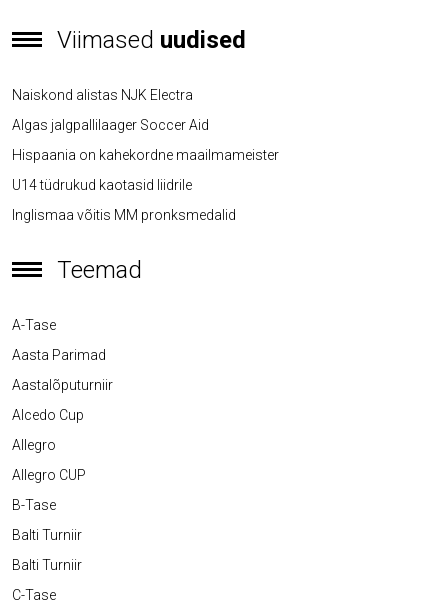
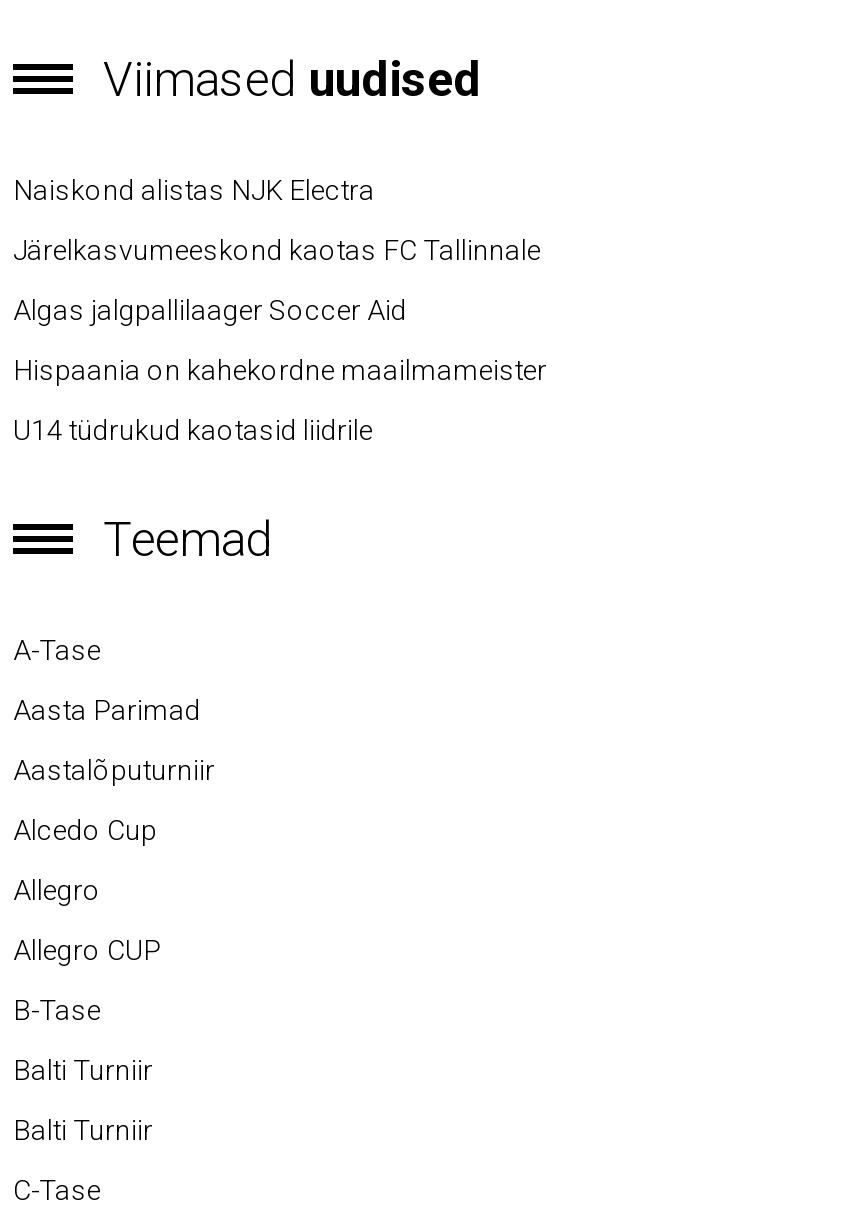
+ Järelkasvumeeskond kaotas FC Tallinnale

moved down: Algas jalgpallilaager Soccer Aid | Hispaania on kahekordne maailmameister | U14 tüdrukud kaotasid liidrile

- Inglismaa võitis MM pronksmedalid
